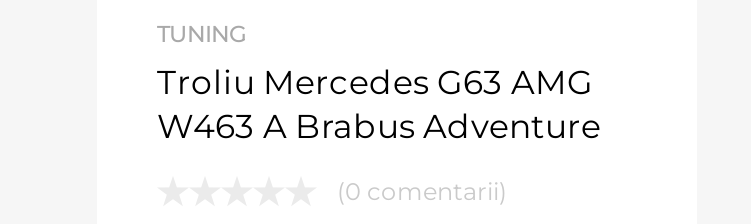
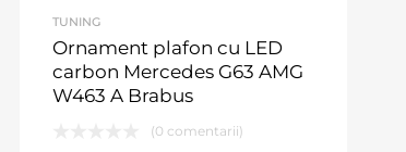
- Troliu Mercedes G63 AMG
- W463 A Brabus Adventure
+ Ornament plafon cu LED
+ carbon Mercedes G63 AMG
+ W463 A Brabus
